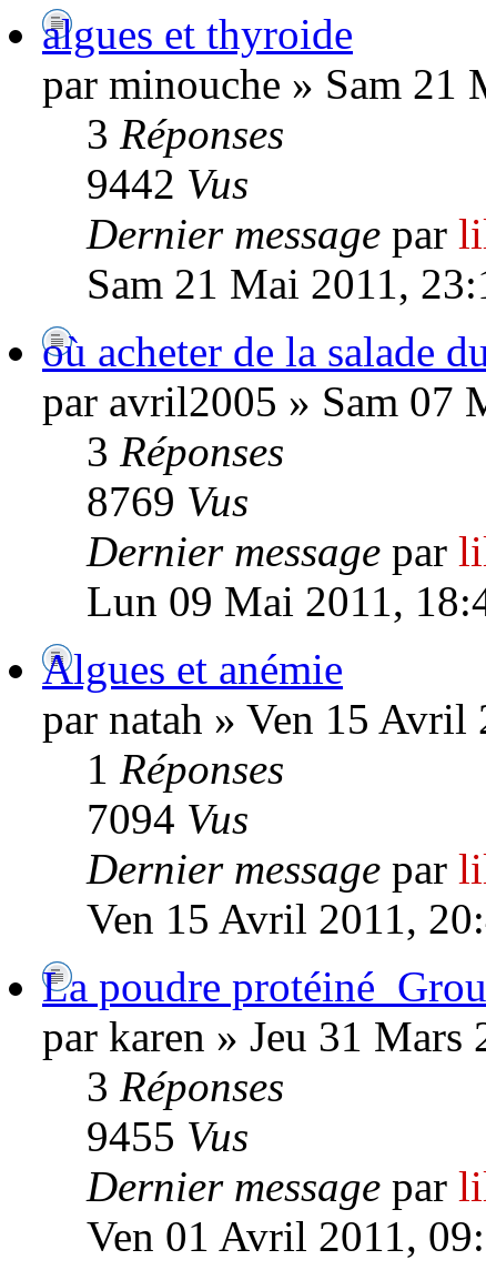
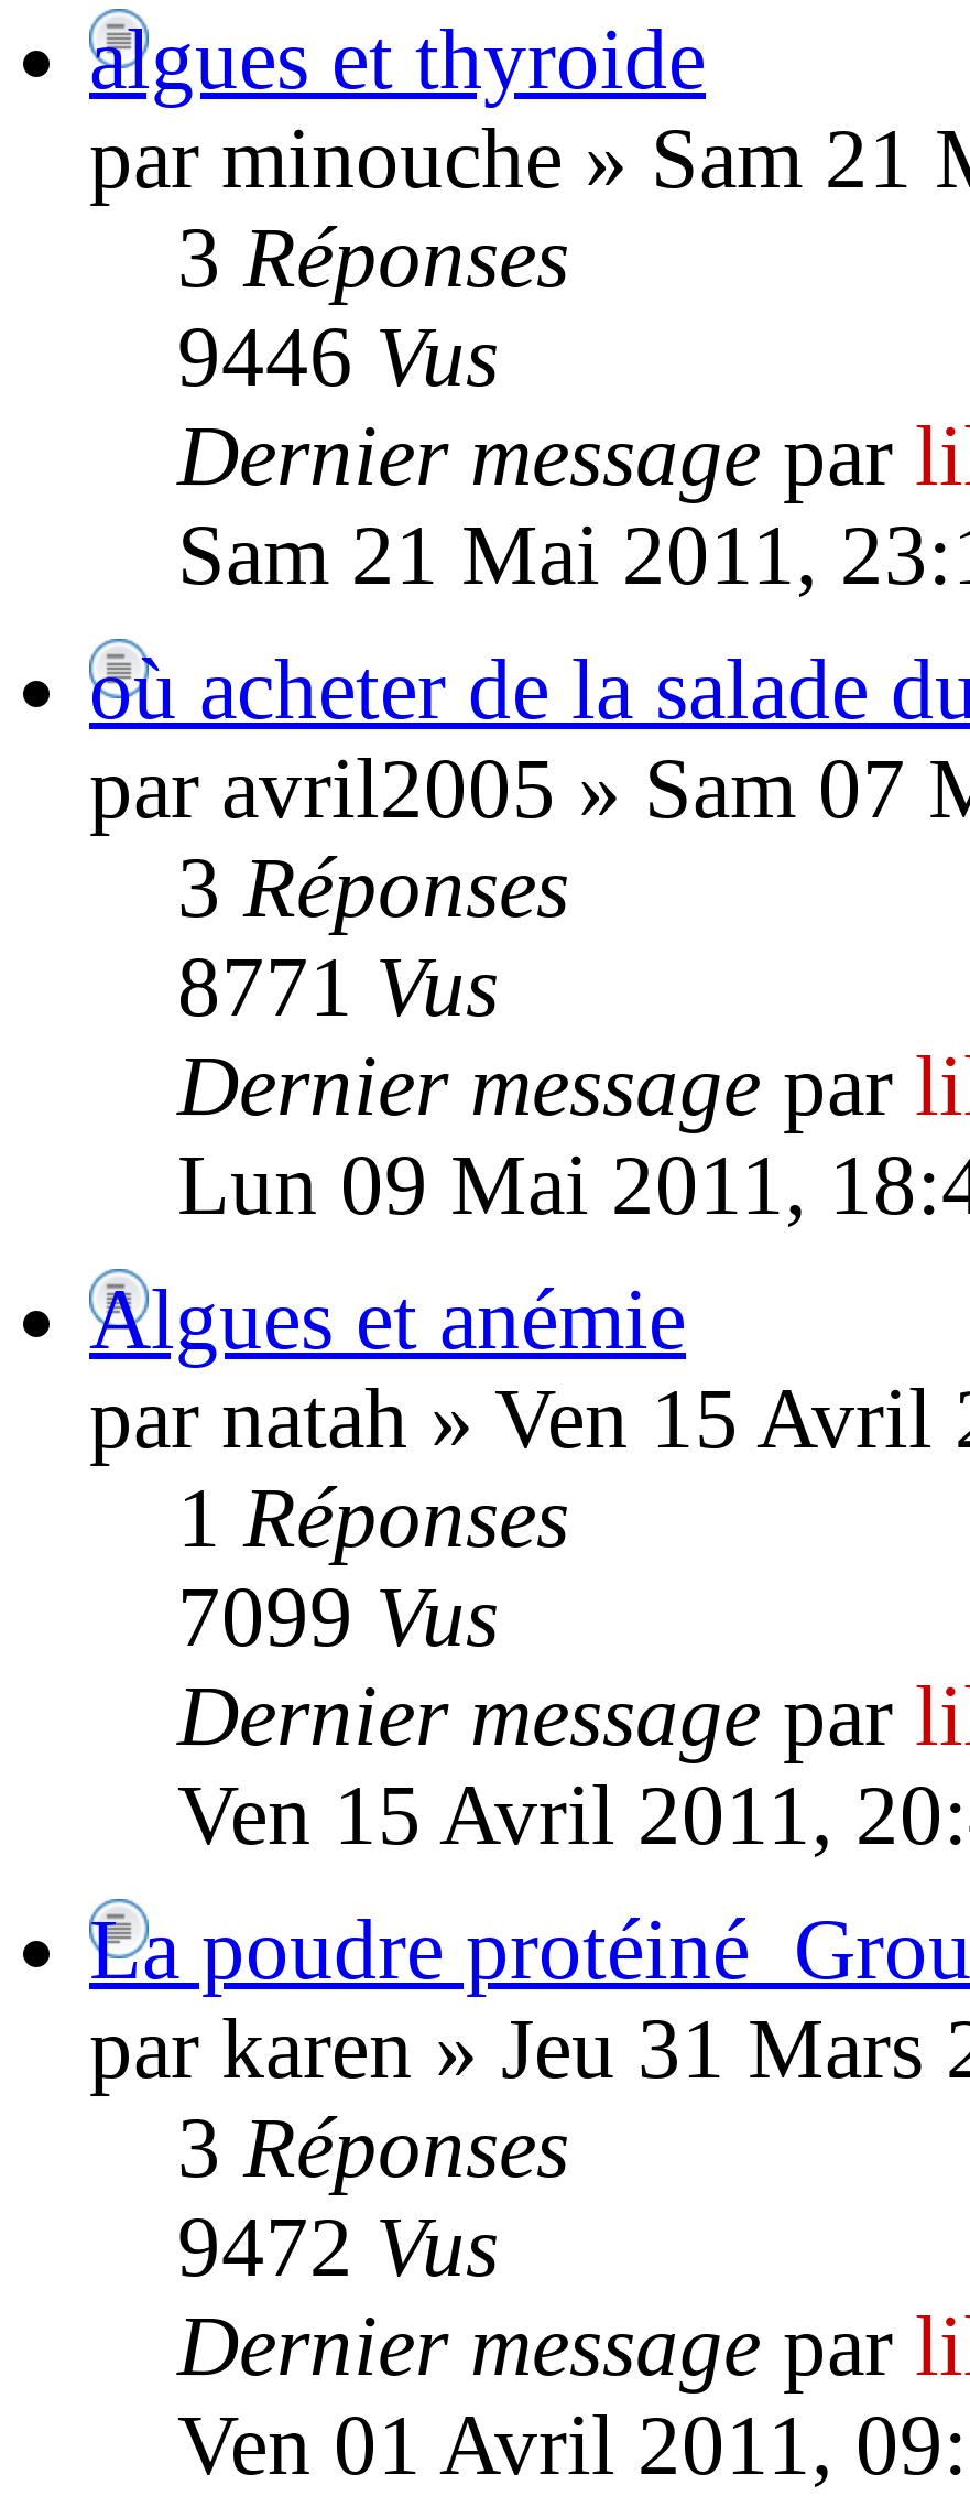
- 9442 Vus
+ 9446 Vus

- 8769 Vus
+ 8771 Vus

- 7094 Vus
+ 7099 Vus

- 9455 Vus
+ 9472 Vus
